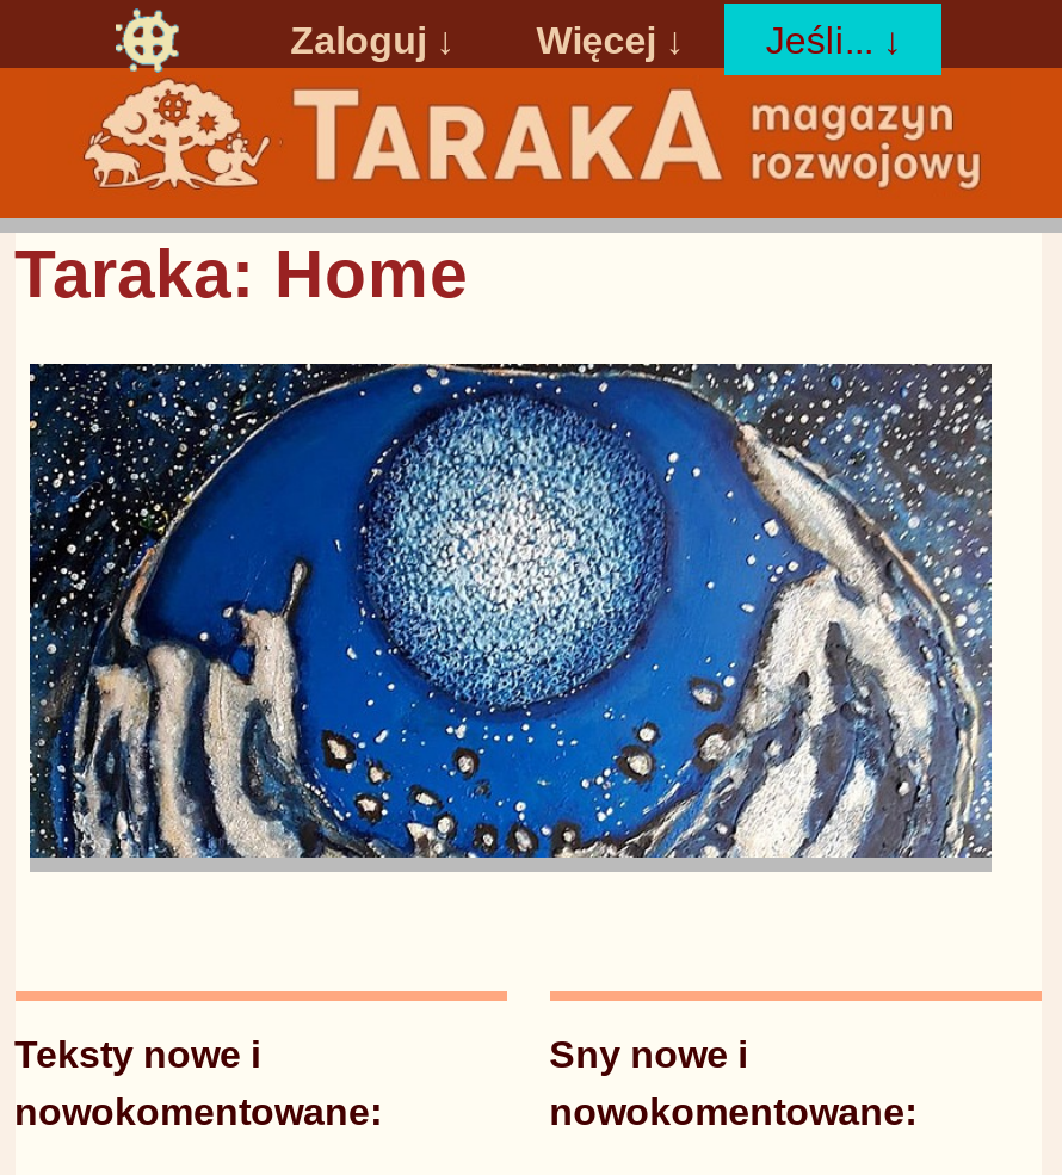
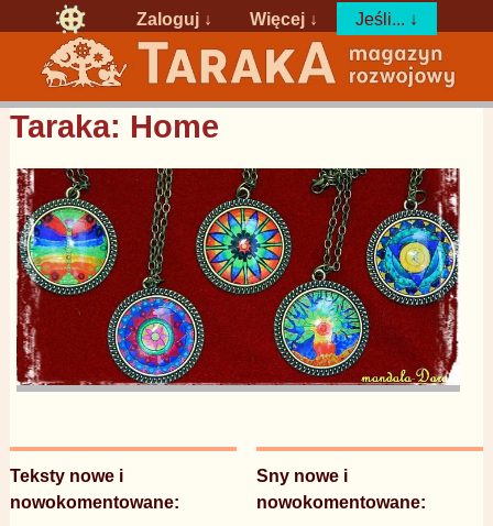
- [image]
+ [image]
